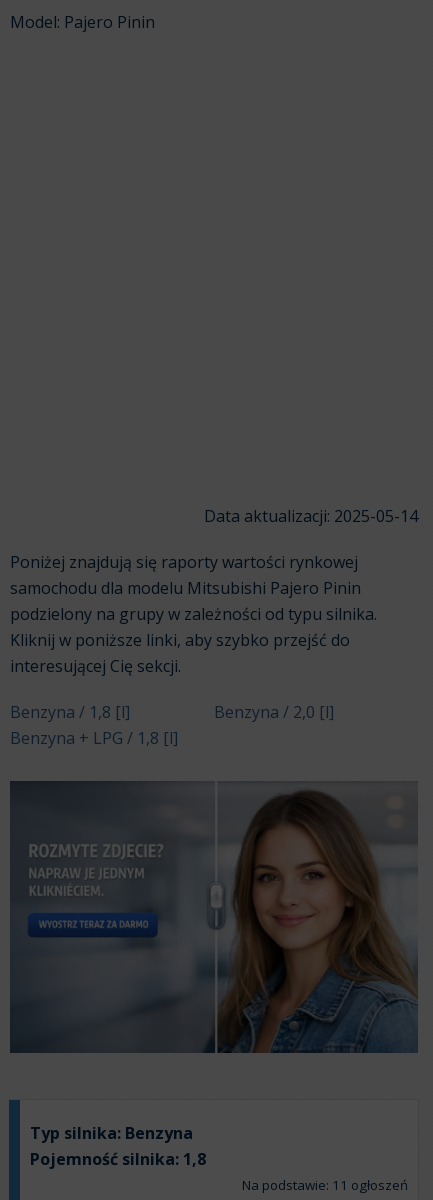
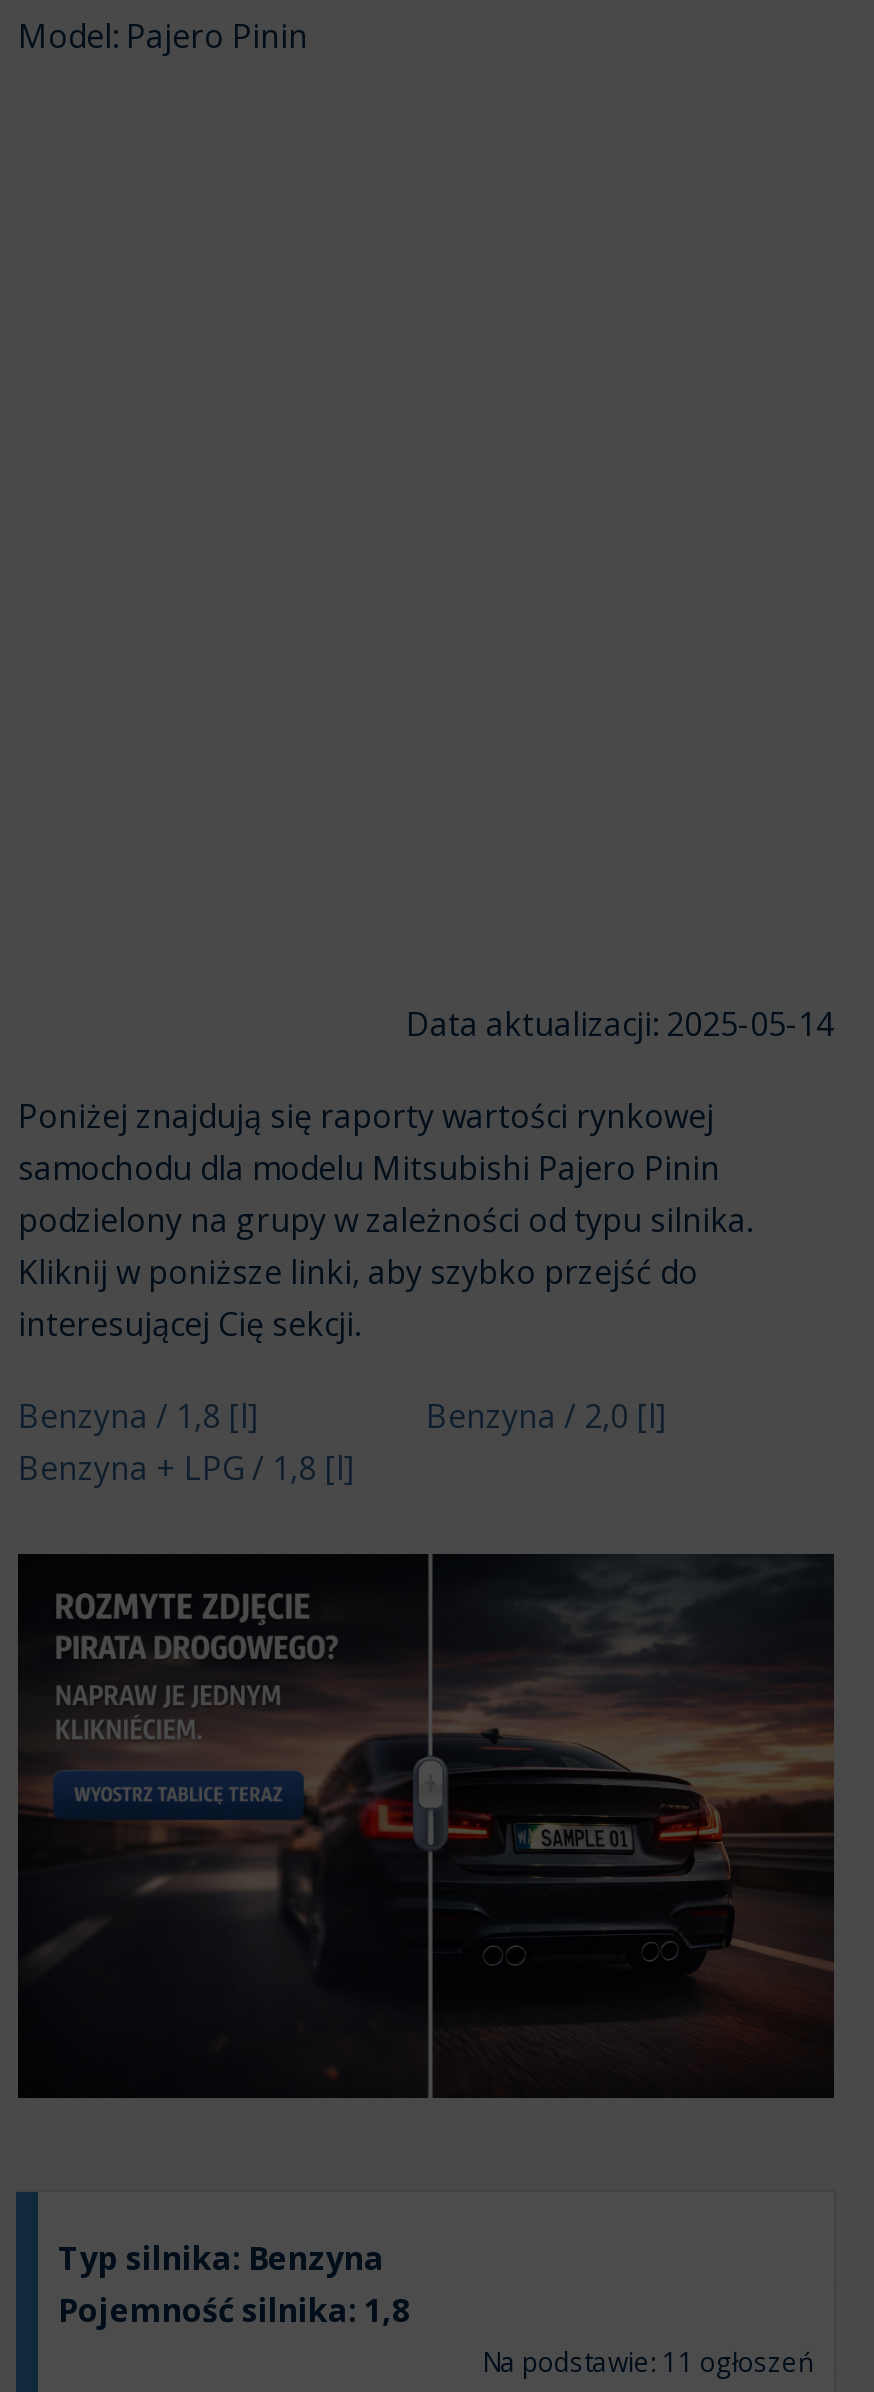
- [image]
+ [image]
